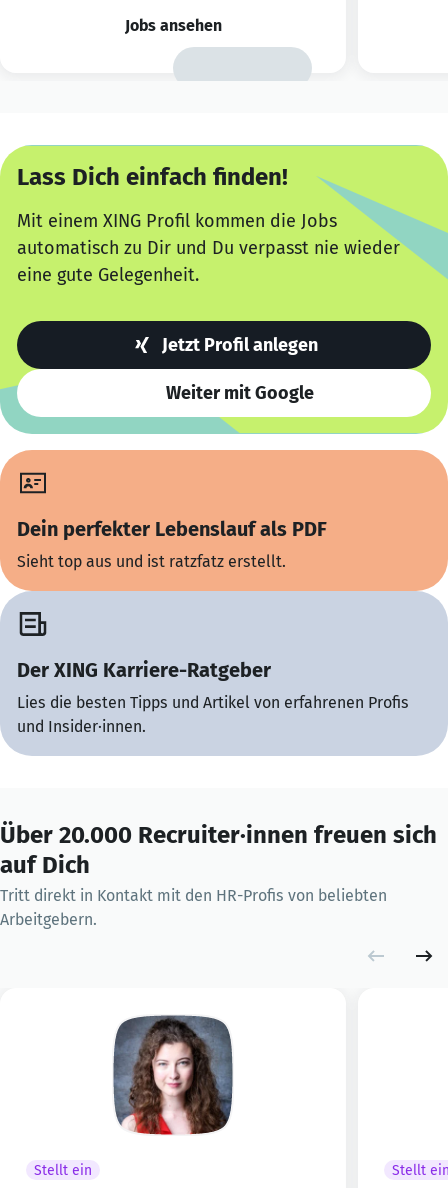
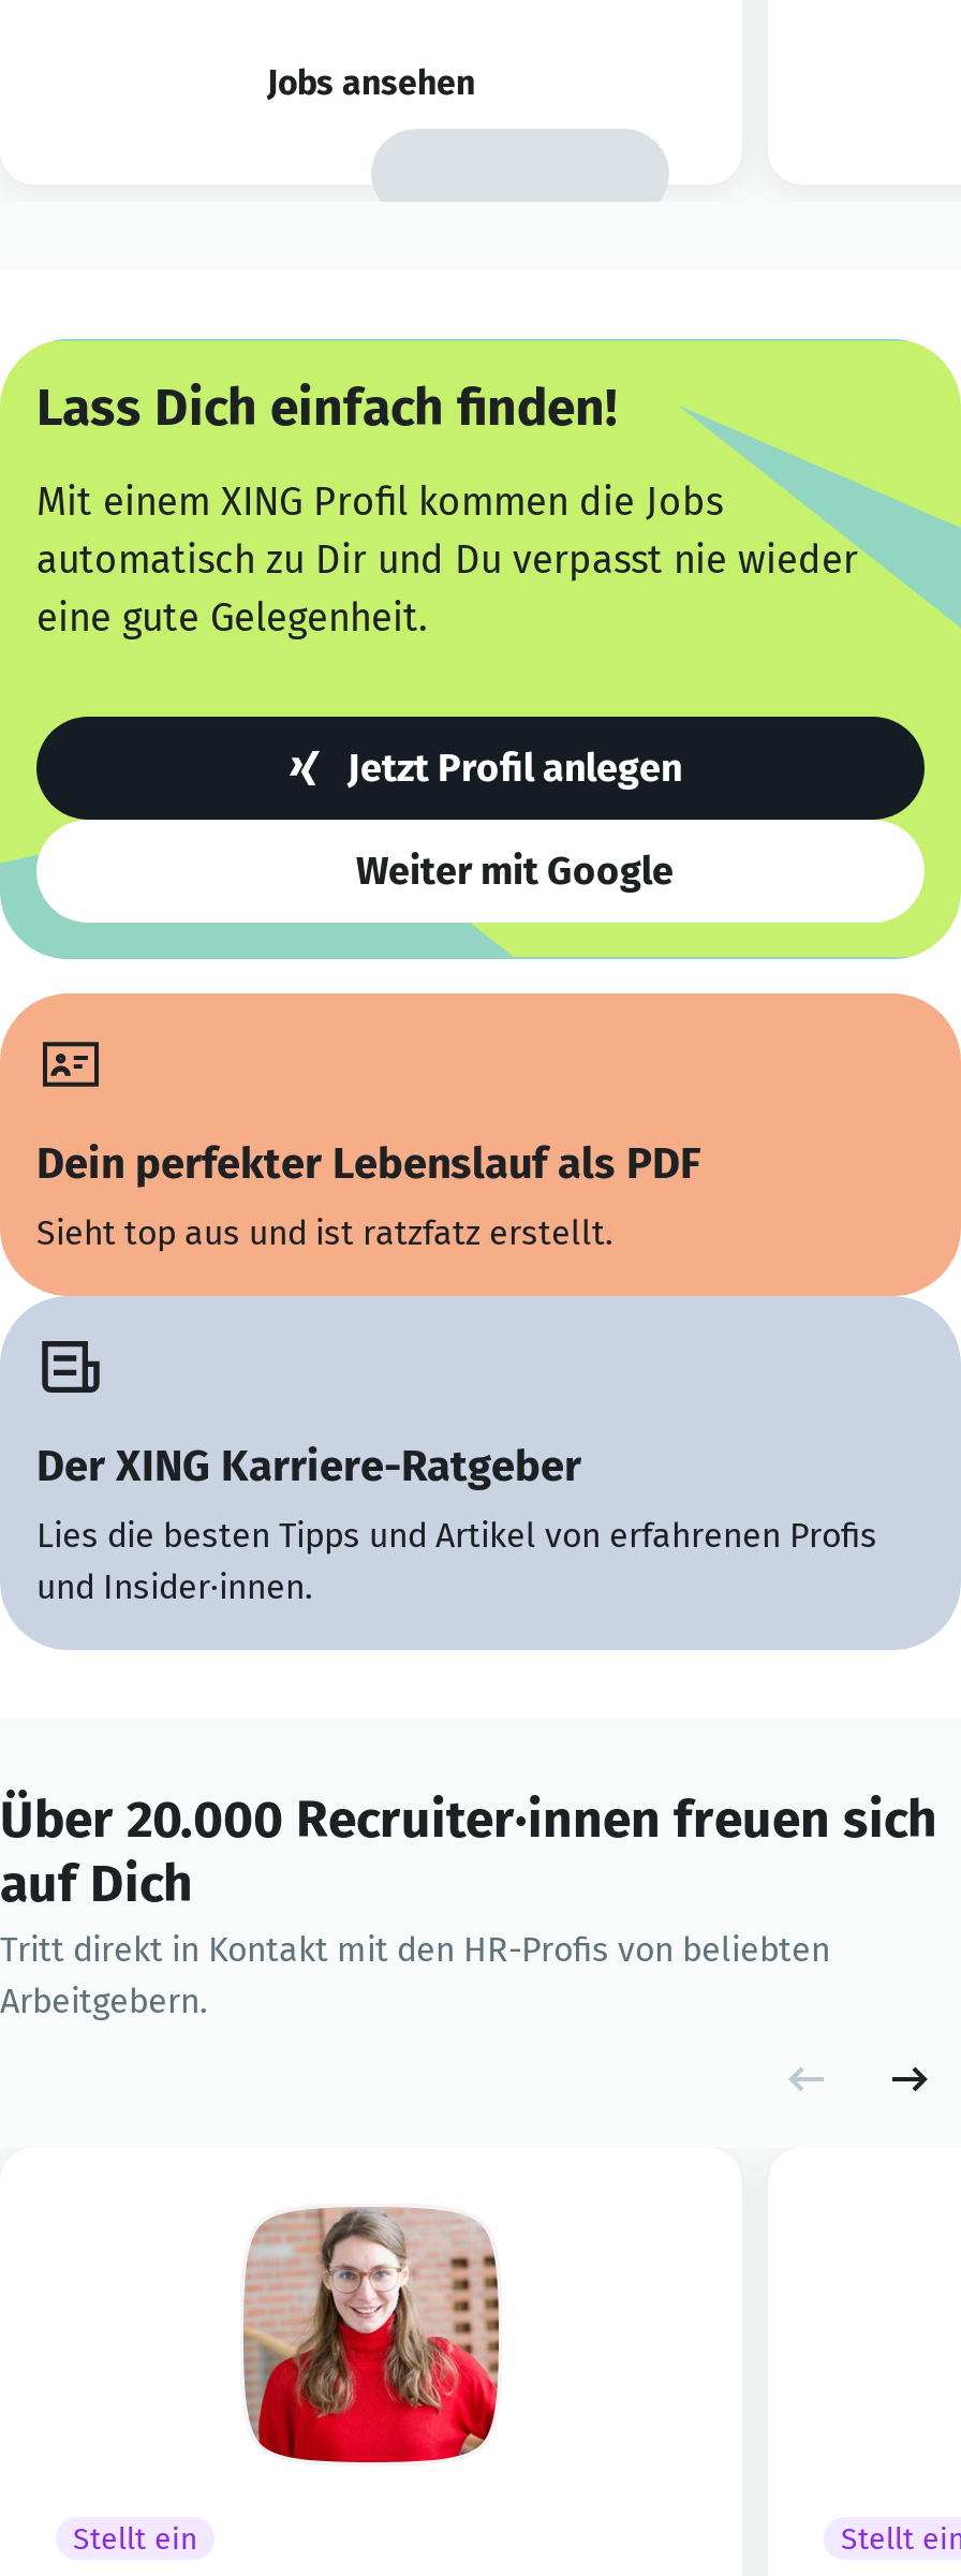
- [image]
+ [image]
